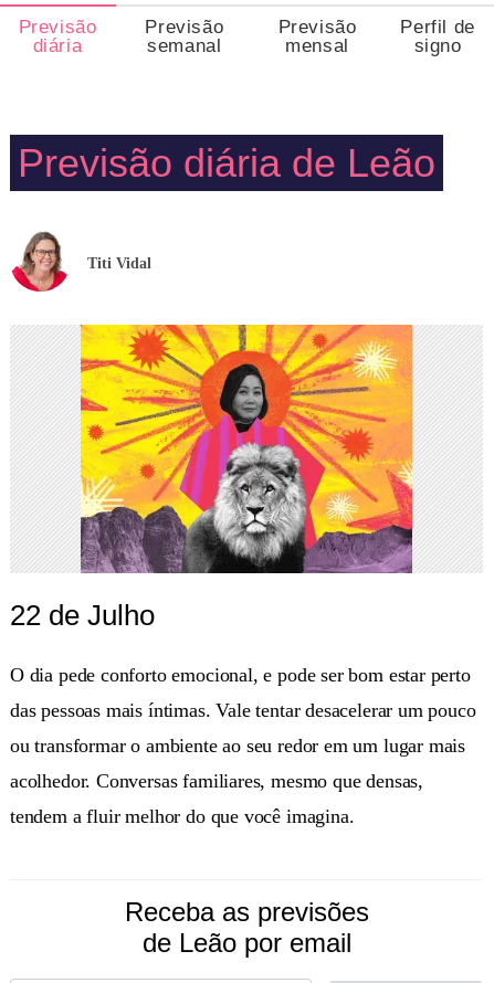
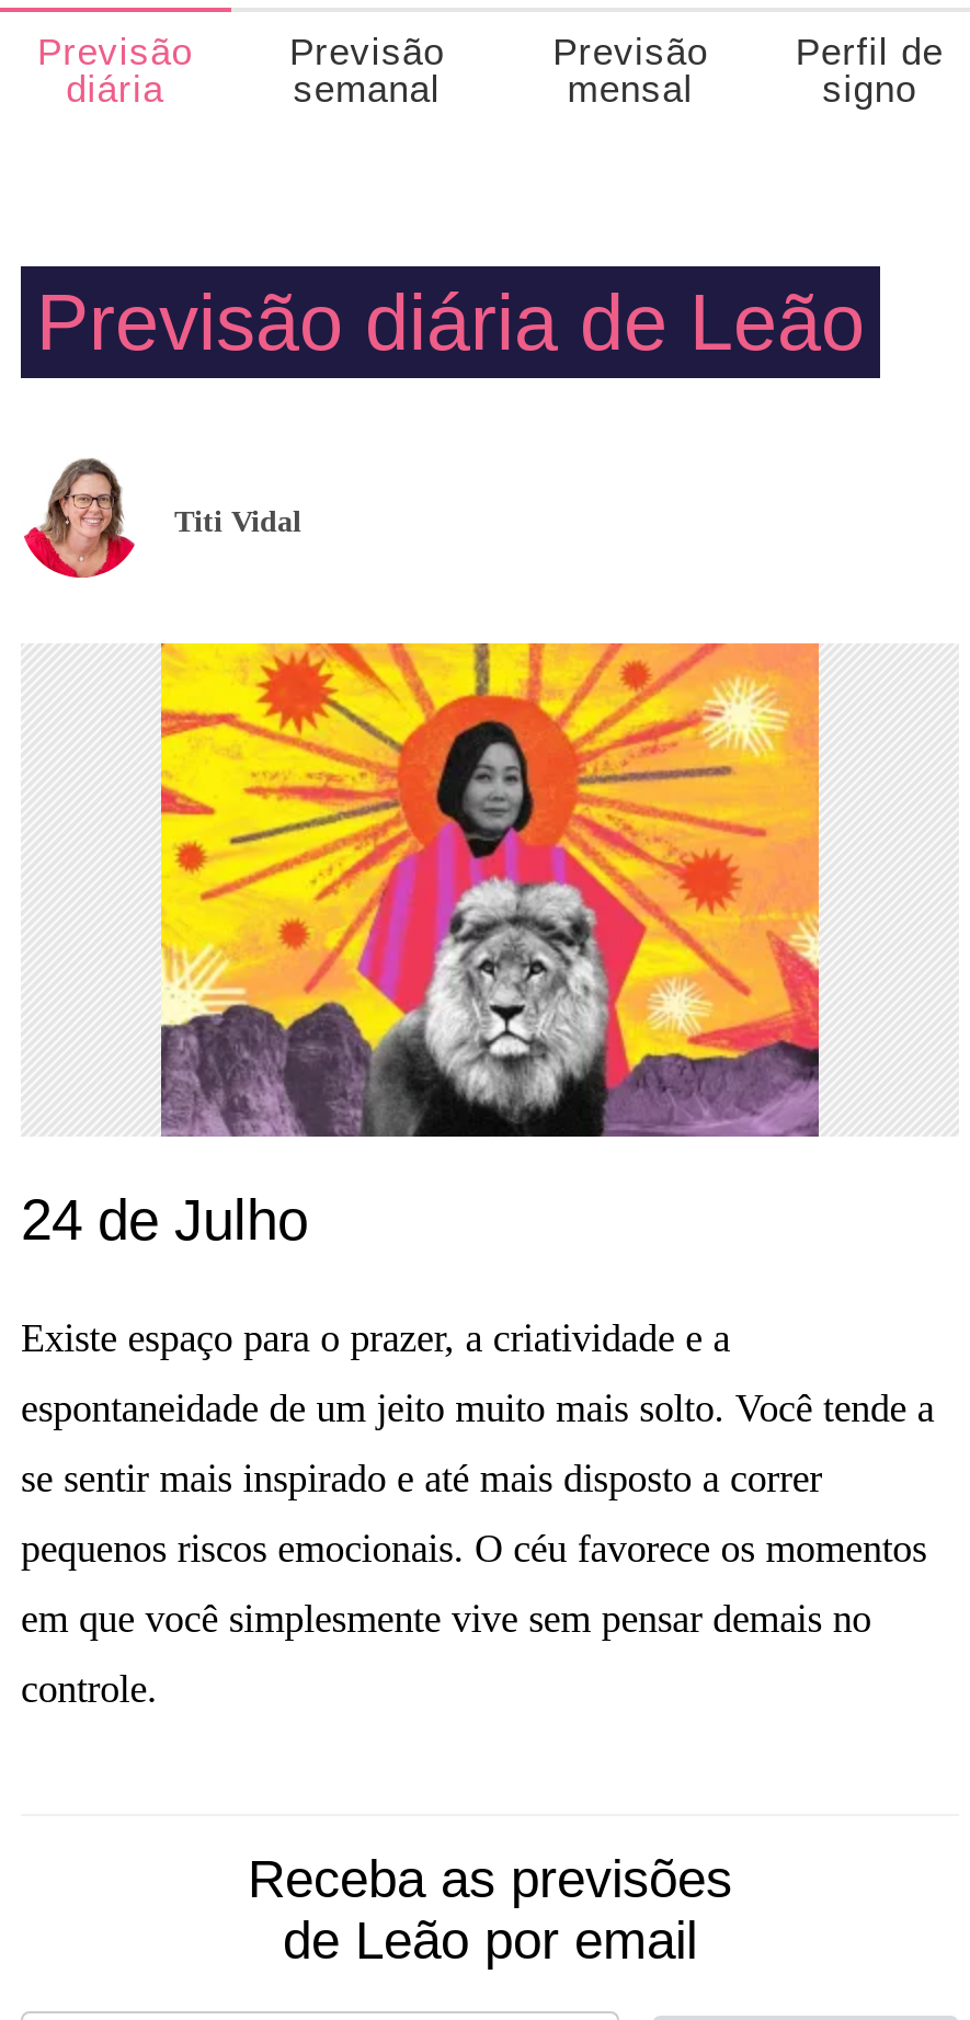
- 22 de Julho
- O dia pede conforto emocional, e pode ser bom estar perto
- das pessoas mais íntimas. Vale tentar desacelerar um pouco
- ou transformar o ambiente ao seu redor em um lugar mais
- acolhedor. Conversas familiares, mesmo que densas,
- tendem a fluir melhor do que você imagina.
+ 24 de Julho
+ Existe espaço para o prazer, a criatividade e a
+ espontaneidade de um jeito muito mais solto. Você tende a
+ se sentir mais inspirado e até mais disposto a correr
+ pequenos riscos emocionais. O céu favorece os momentos
+ em que você simplesmente vive sem pensar demais no
+ controle.
